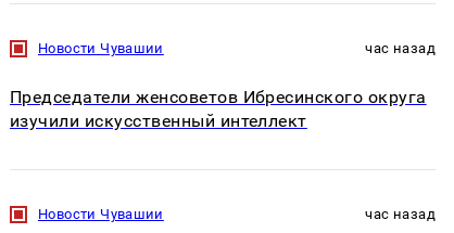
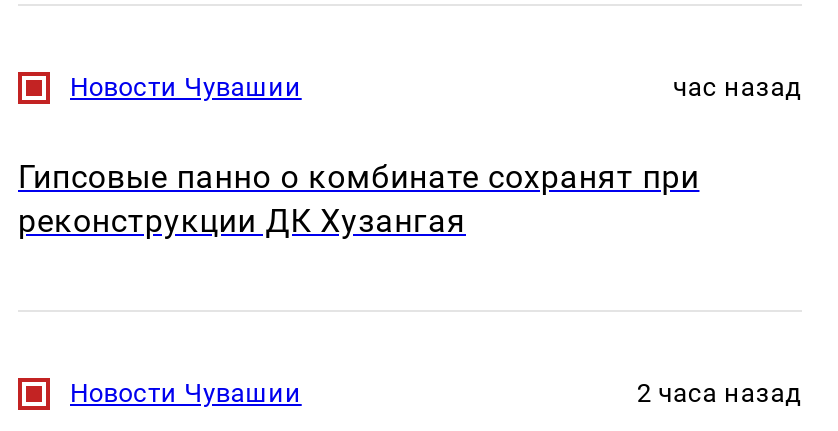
- Председатели женсоветов Ибресинского округа
- изучили искусственный интеллект
+ Гипсовые панно о комбинате сохранят при
+ реконструкции ДК Хузангая

- час назад
+ 2 часа назад
